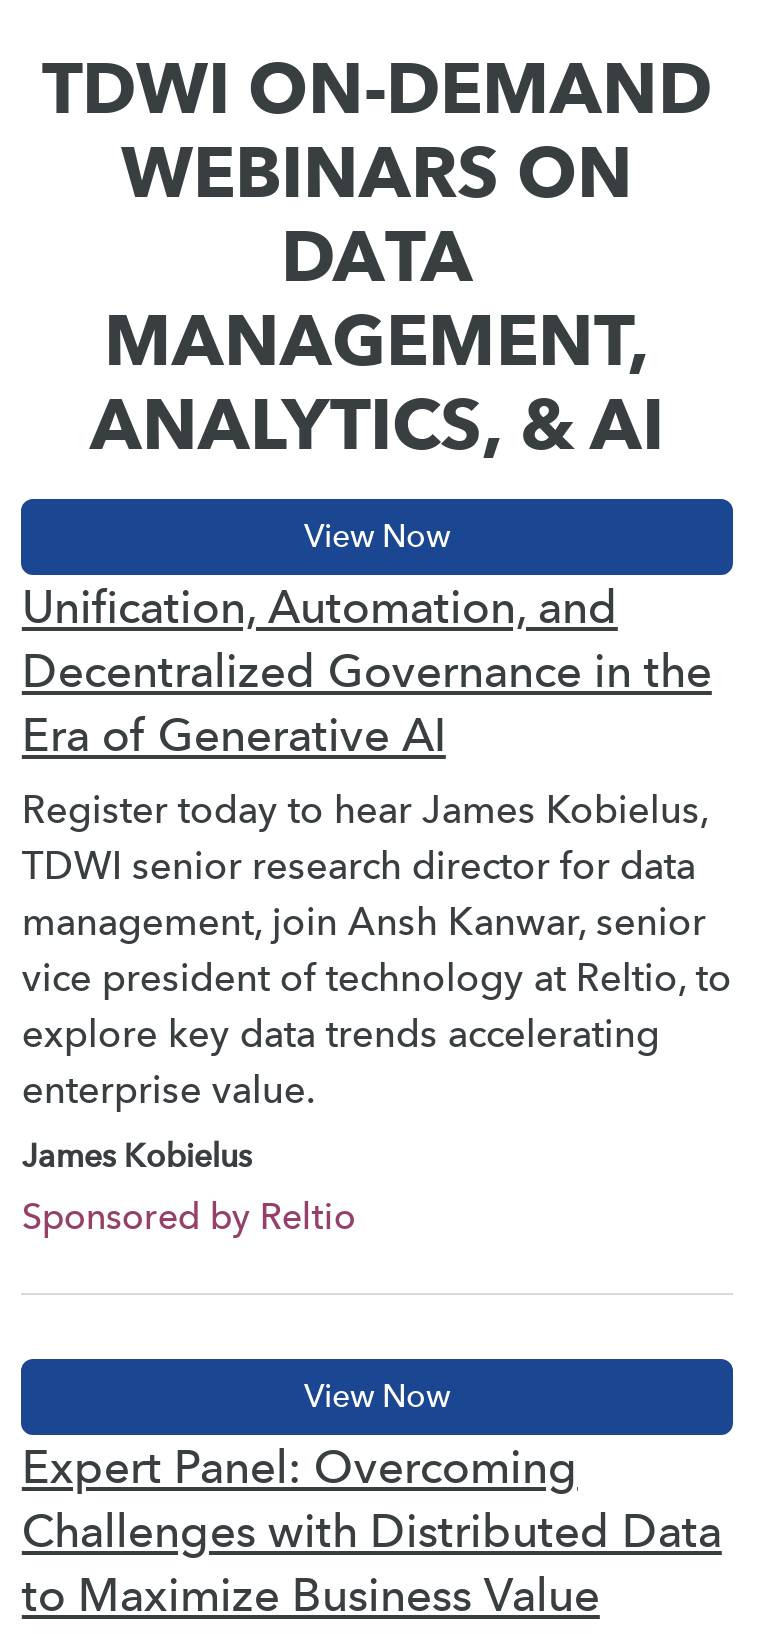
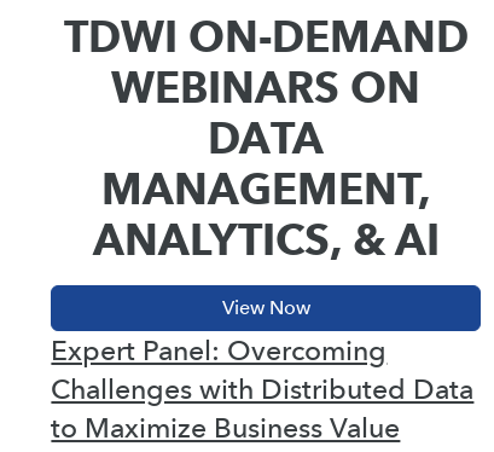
- Unification, Automation, and
- Decentralized Governance in the
- Era of Generative AI
- Register today to hear James Kobielus,
- TDWI senior research director for data
- management, join Ansh Kanwar, senior
- vice president of technology at Reltio, to
- explore key data trends accelerating
- enterprise value.
- James Kobielus
- Sponsored by Reltio
